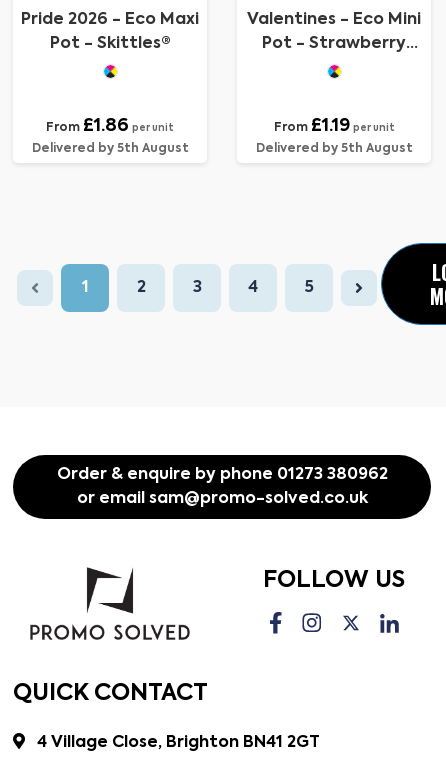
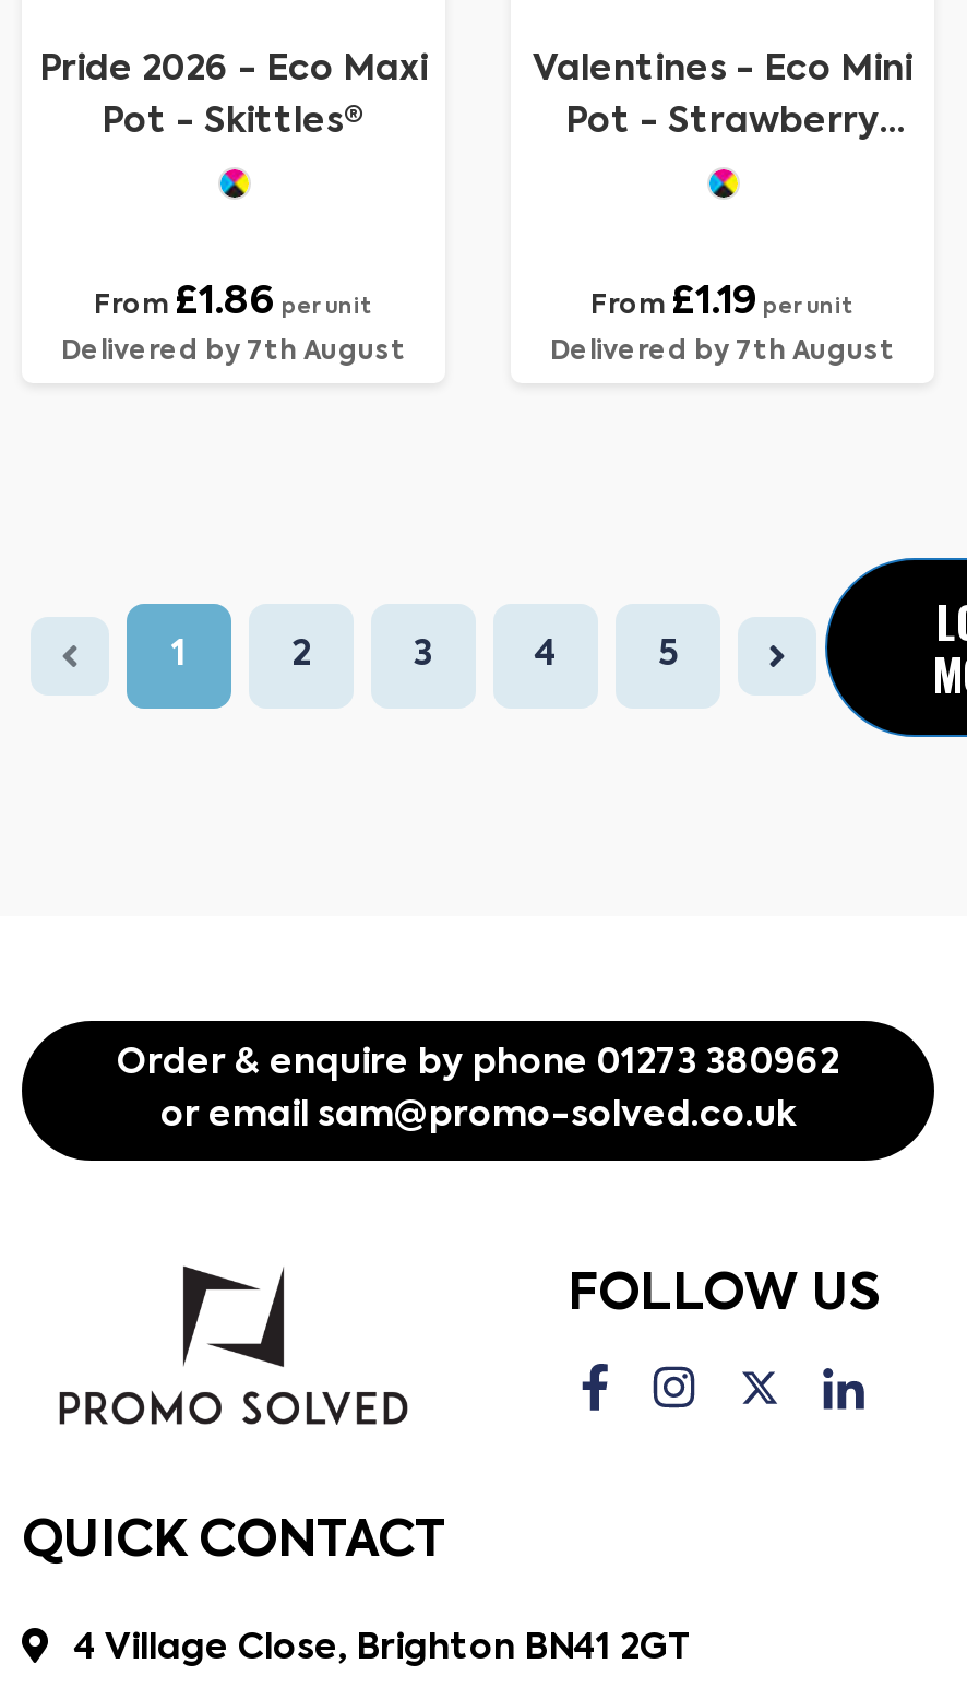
- Delivered by 5th August
+ Delivered by 7th August

- Delivered by 5th August
+ Delivered by 7th August
